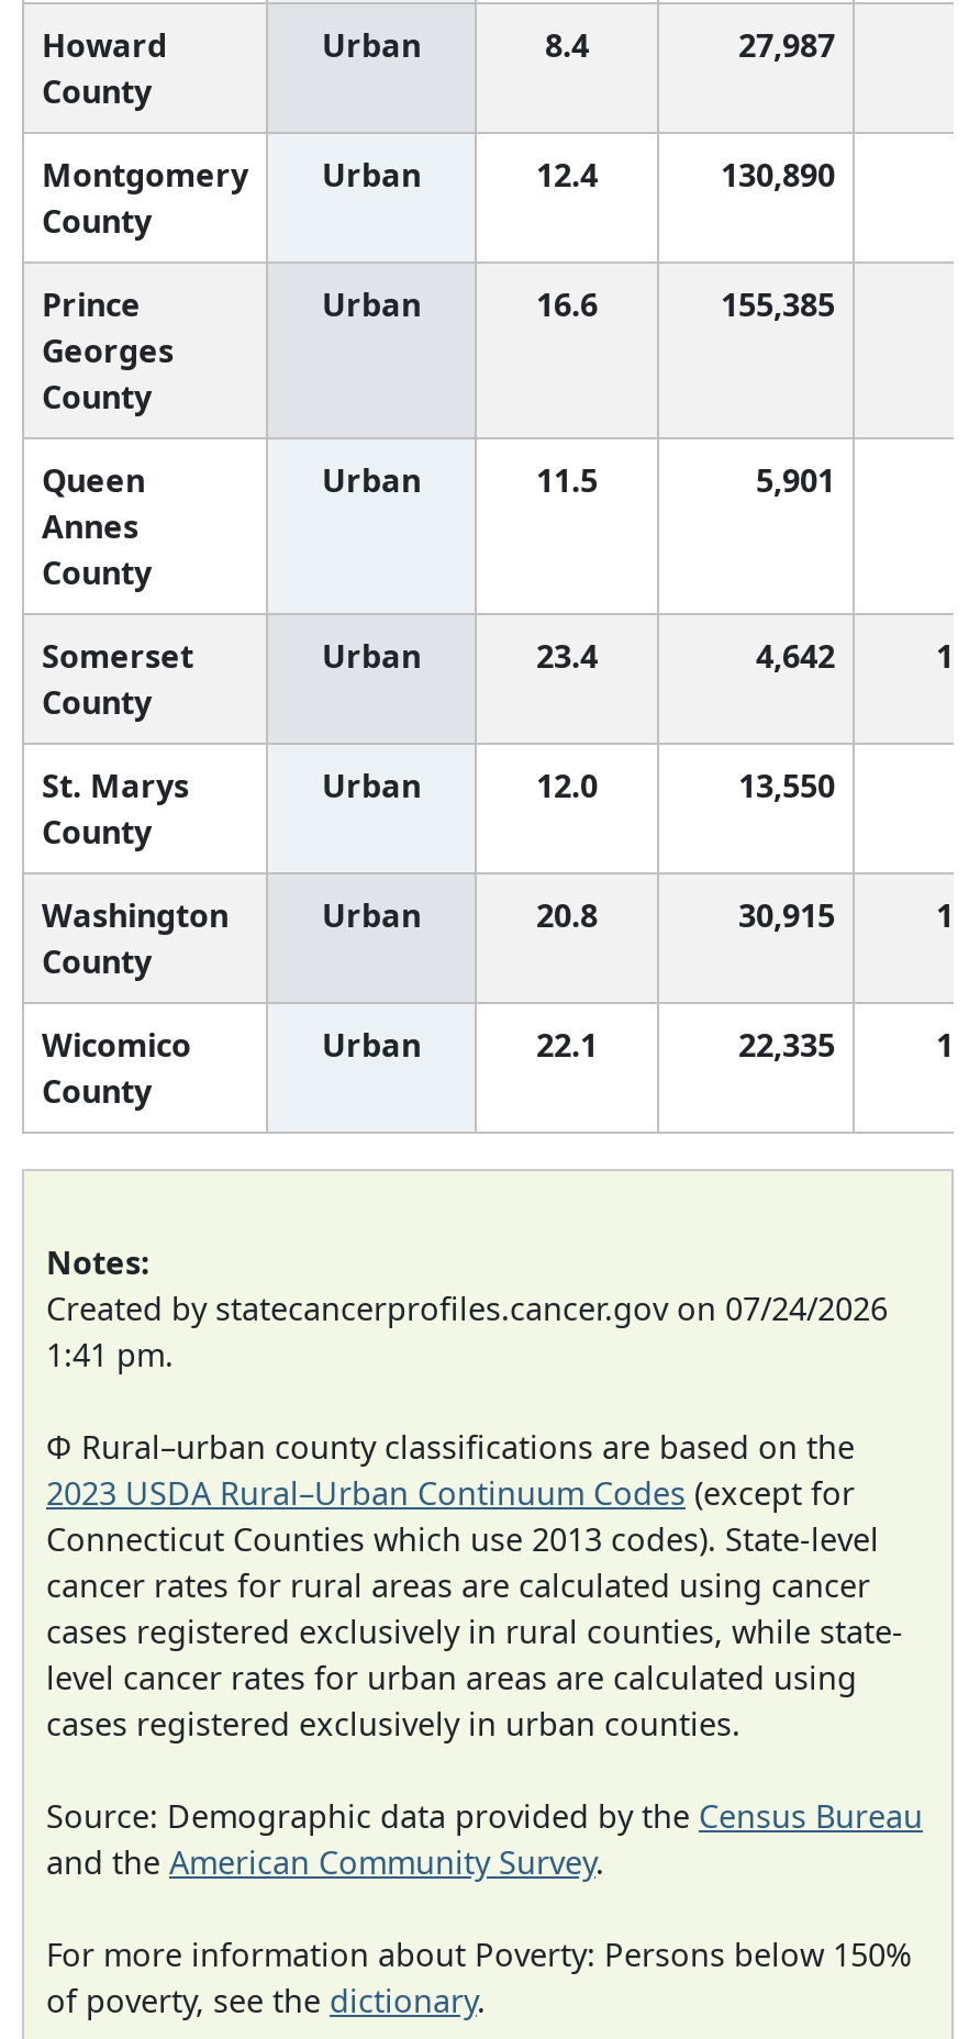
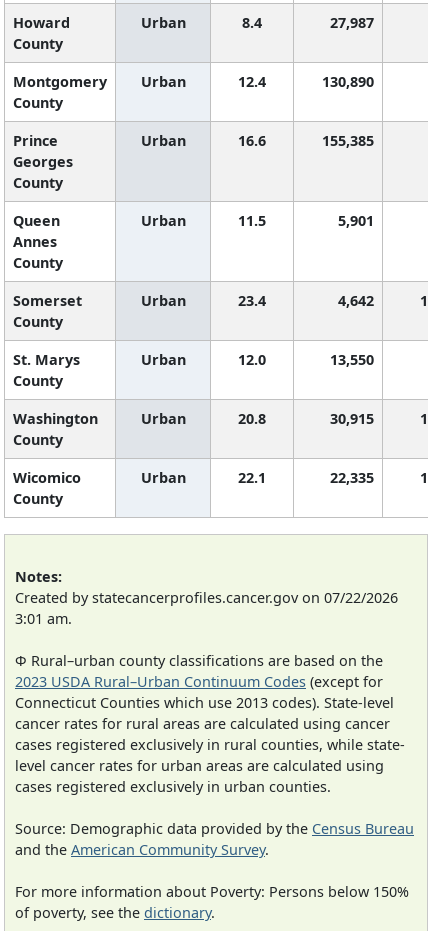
- Created by statecancerprofiles.cancer.gov on 07/24/2026
- 1:41 pm.
+ Created by statecancerprofiles.cancer.gov on 07/22/2026
+ 3:01 am.
